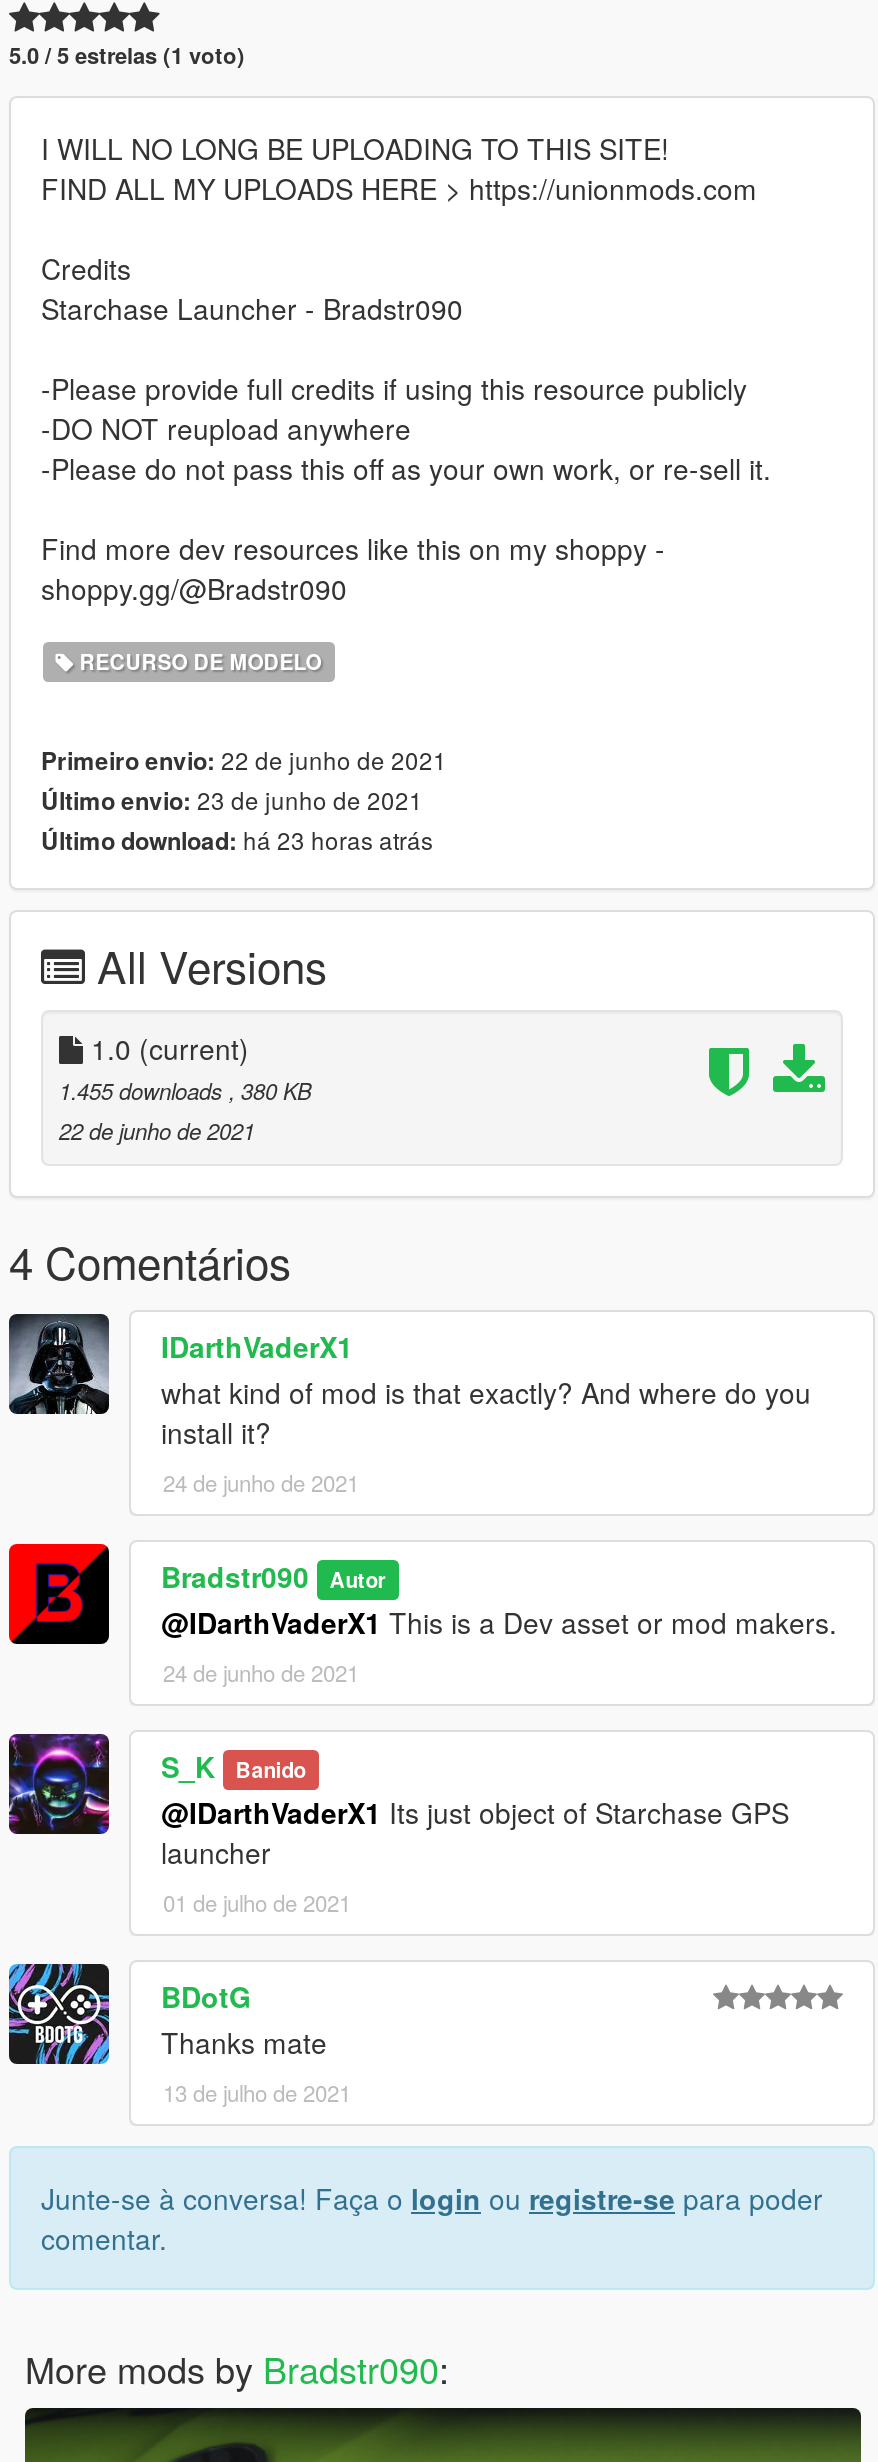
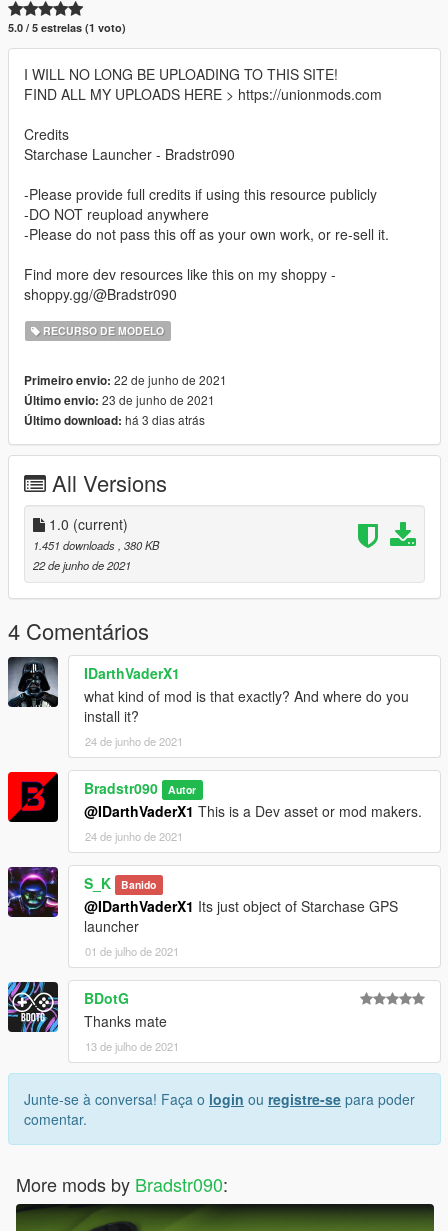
- Último download: há 23 horas atrás
+ Último download: há 3 dias atrás

- 1.455 downloads, 380 KB
+ 1.451 downloads, 380 KB
